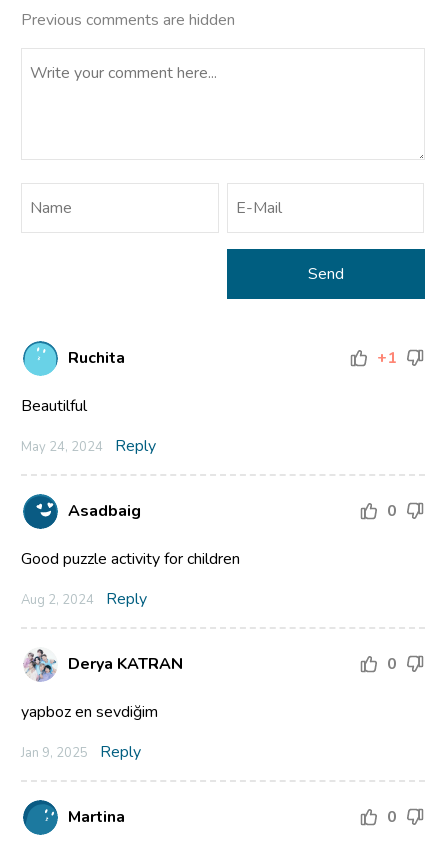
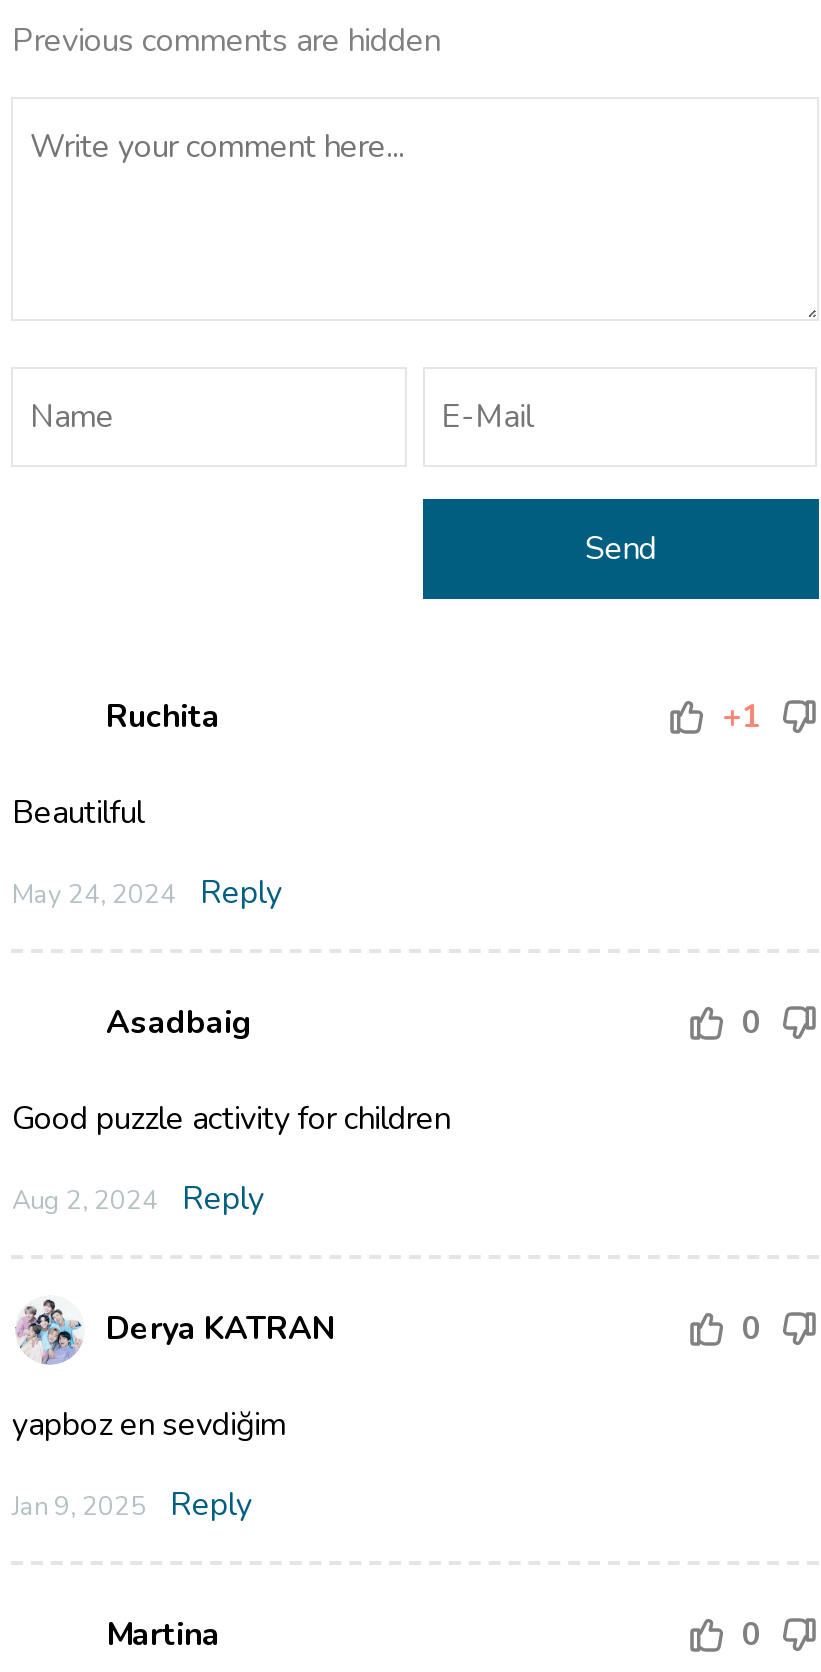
- [image]

- [image]

- [image]
